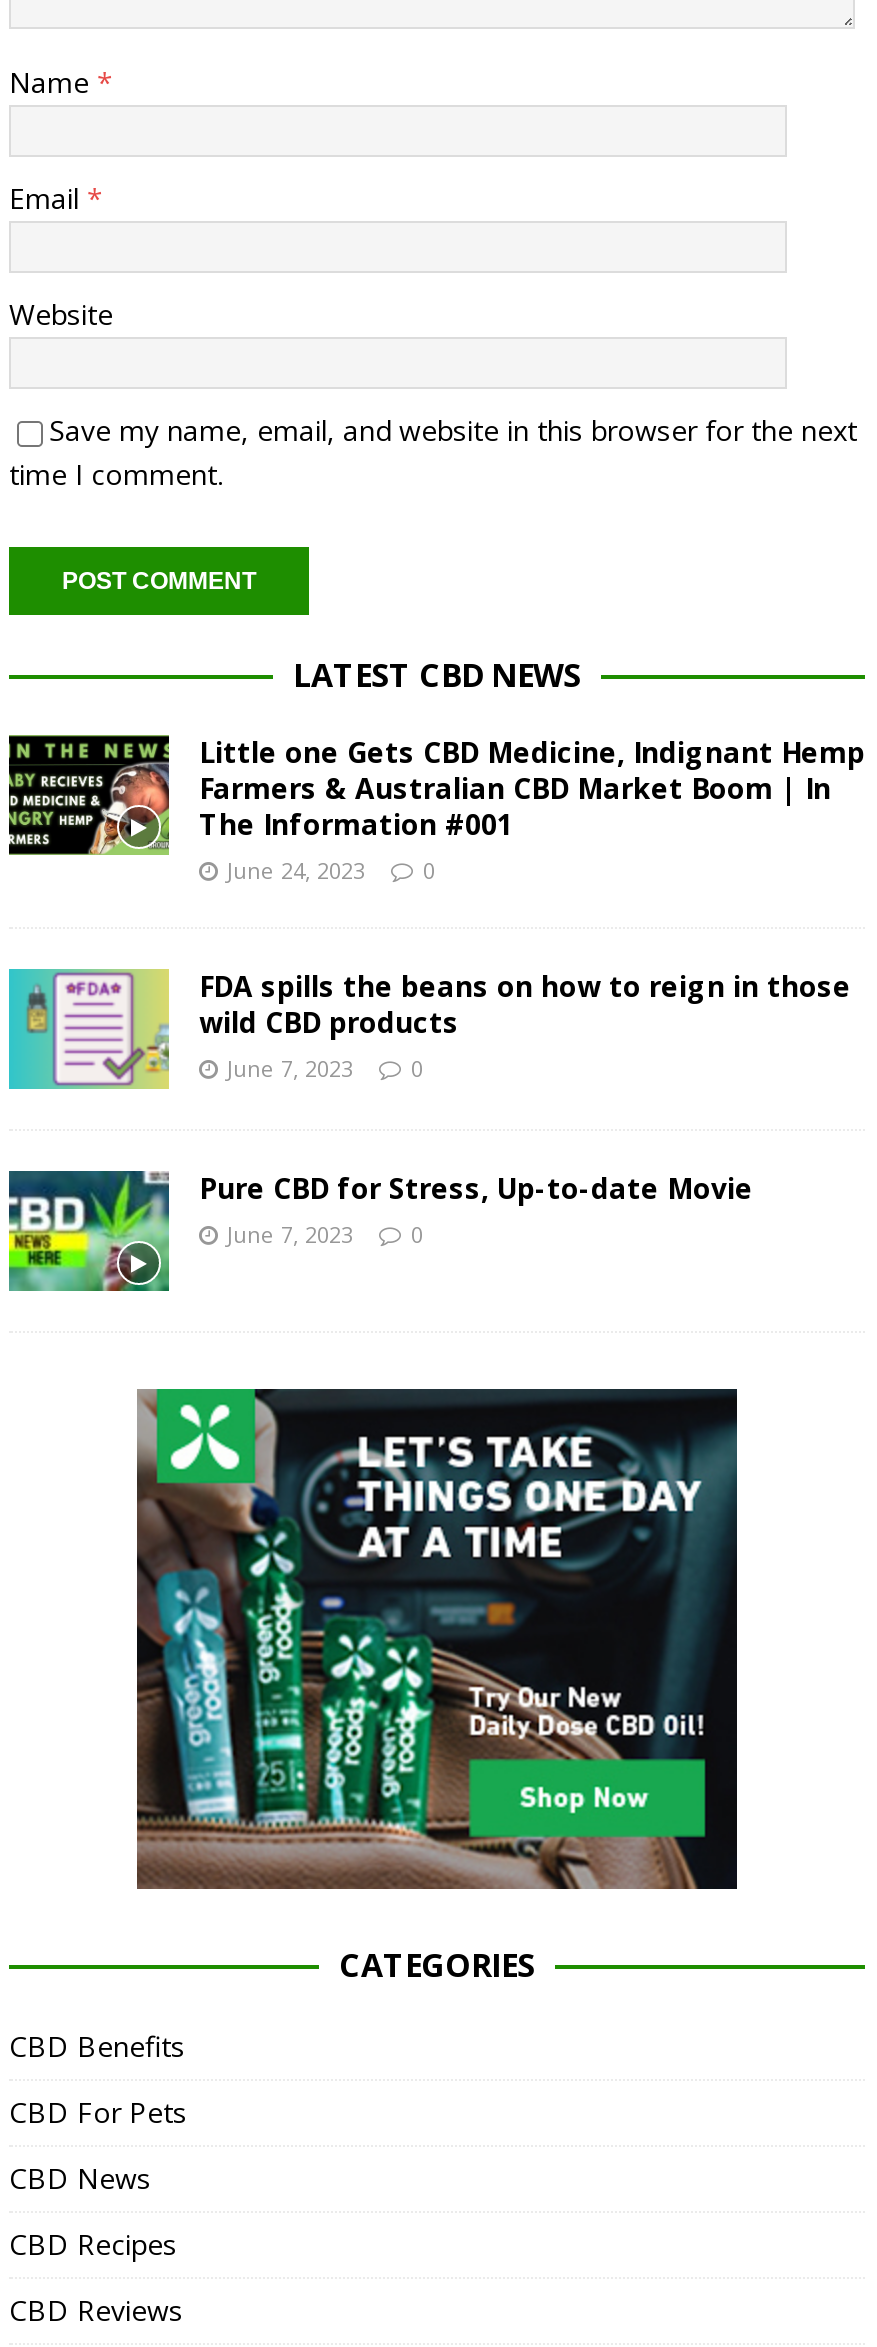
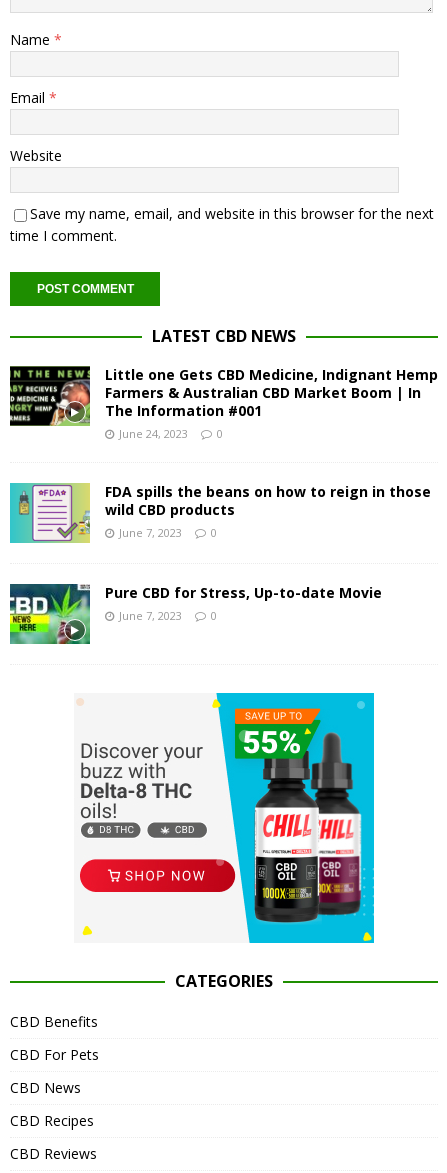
- [image]
+ [image]
